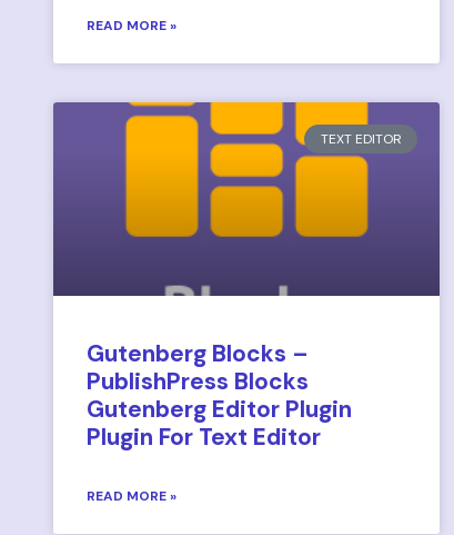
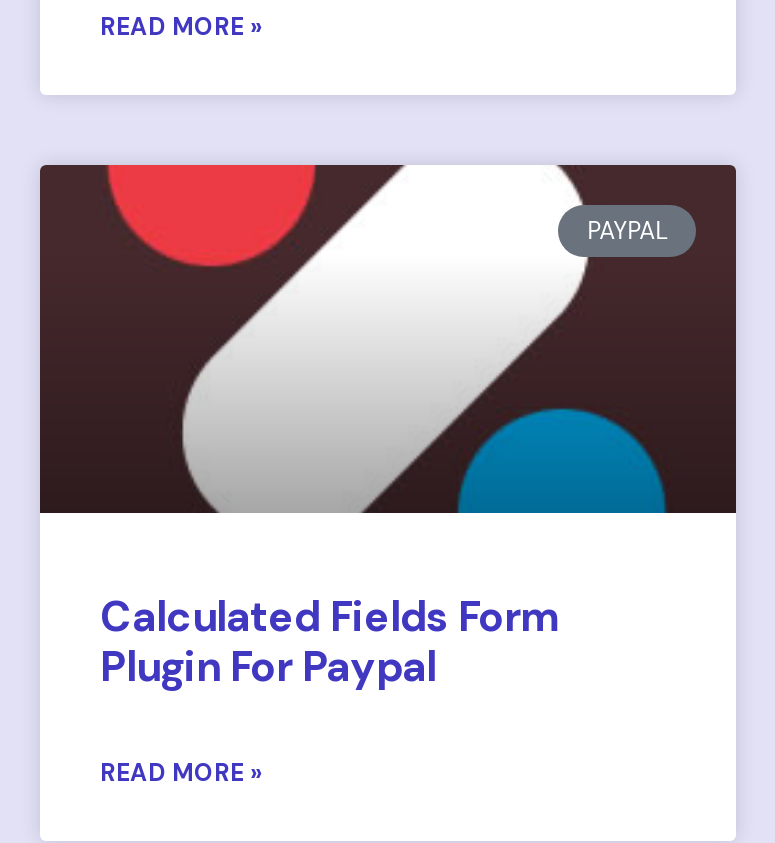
- [image]
- TEXT EDITOR
+ [image]
+ PAYPAL

- Gutenberg Blocks –
- PublishPress Blocks
- Gutenberg Editor Plugin
- Plugin For Text Editor
+ Calculated Fields Form
+ Plugin For Paypal
